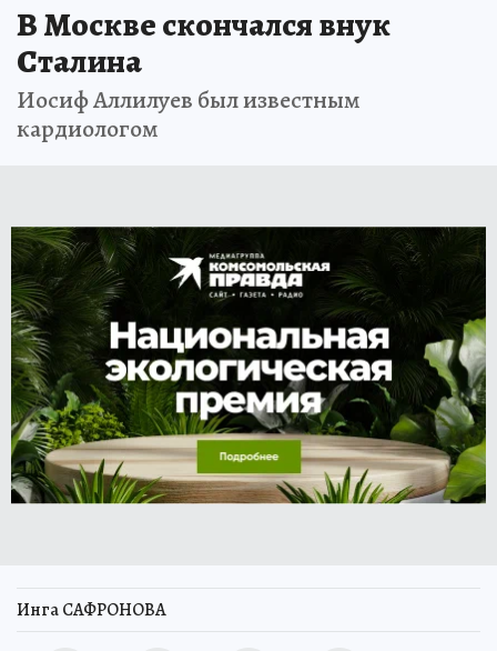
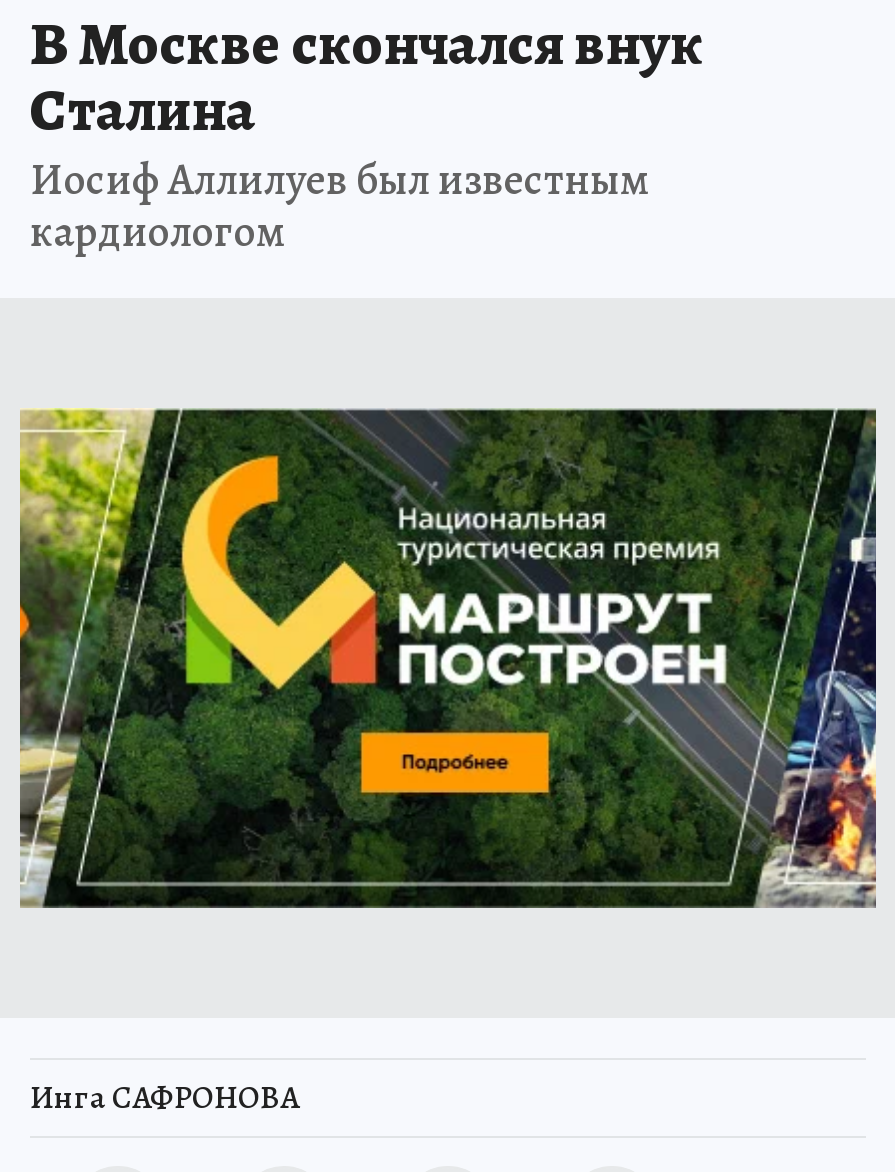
- [image]
+ [image]
